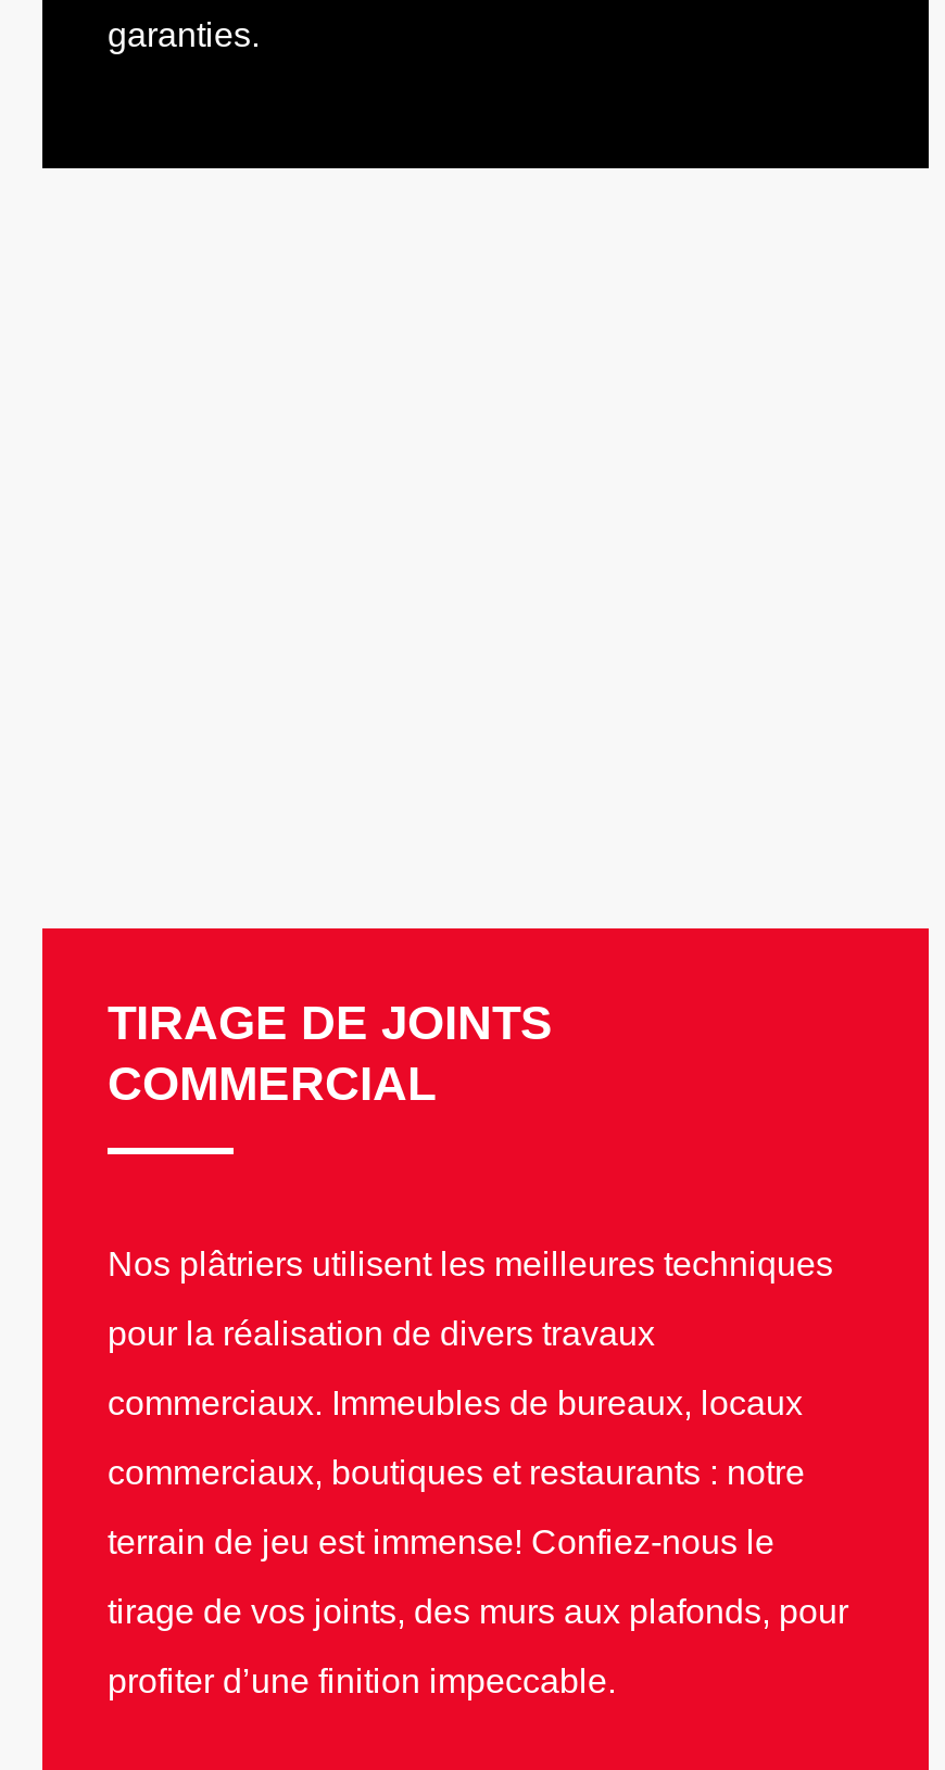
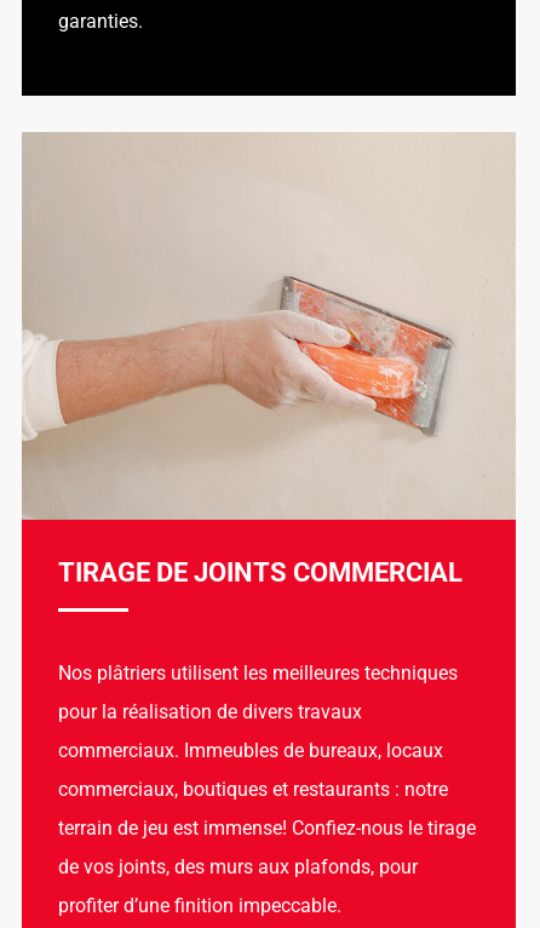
+ [image]
